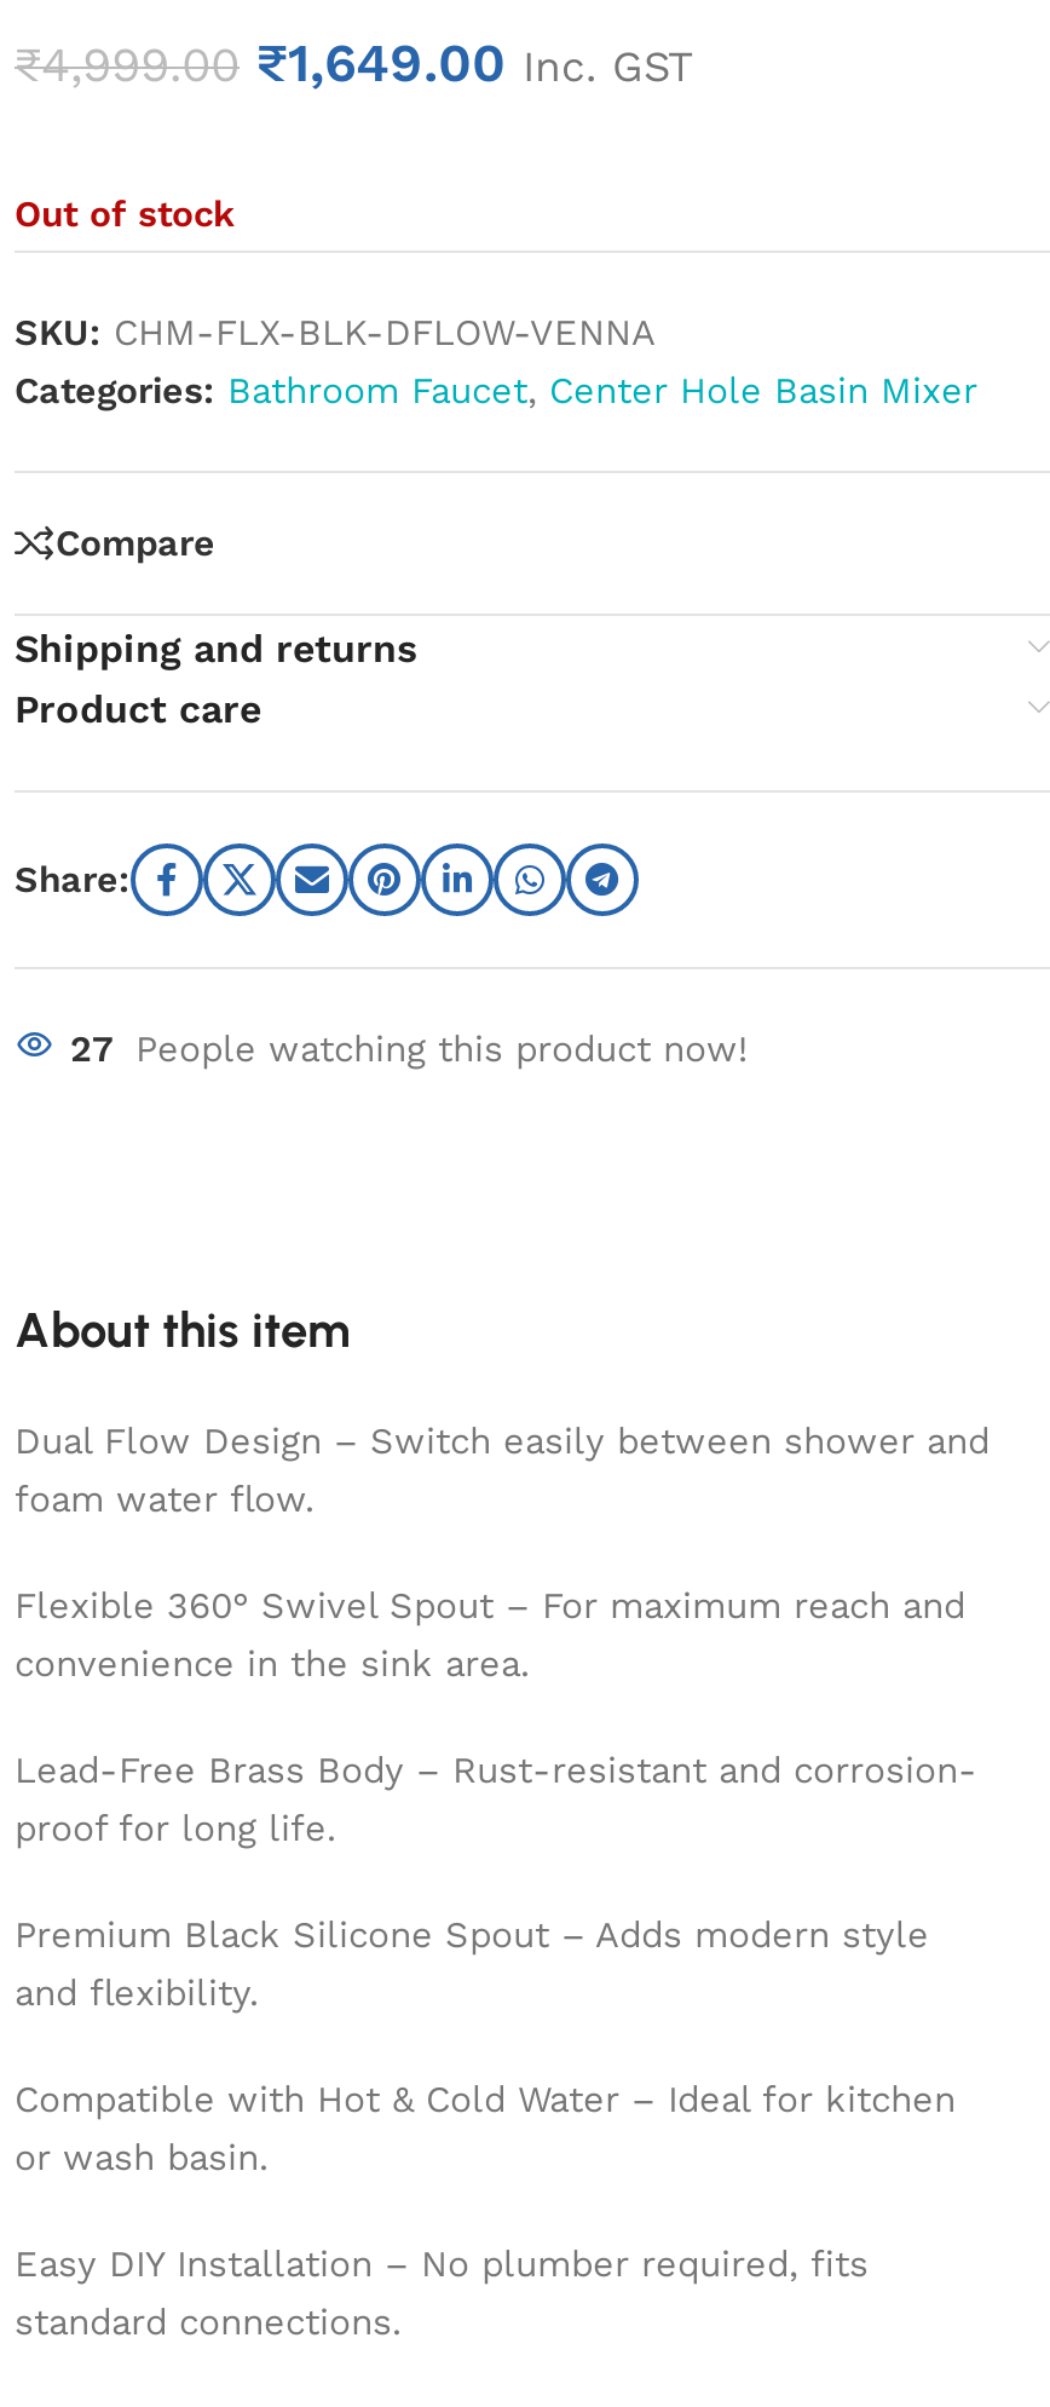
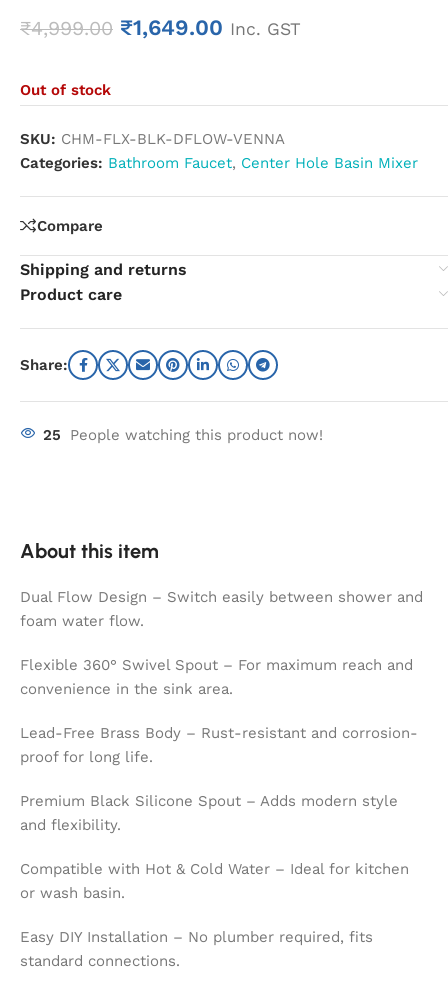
- 27 People watching this product now!
+ 25 People watching this product now!
